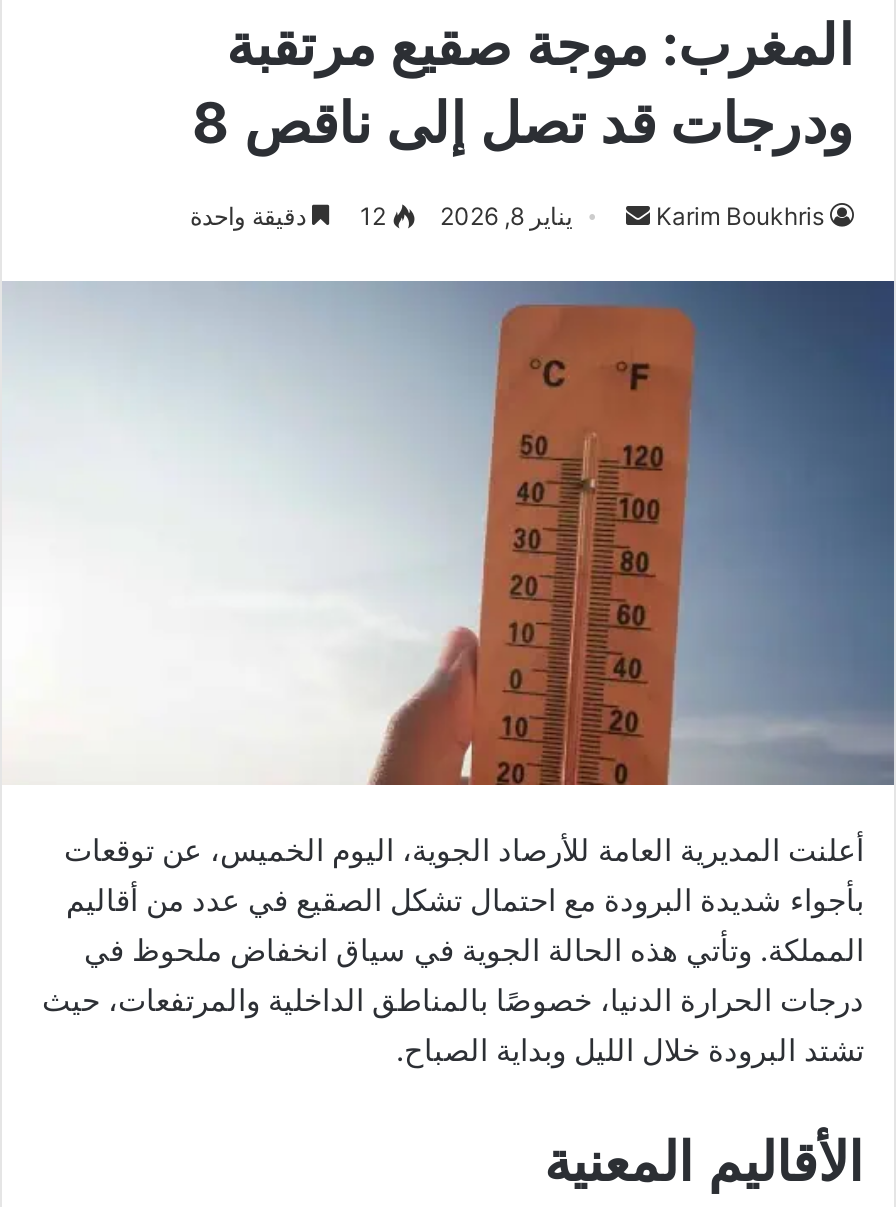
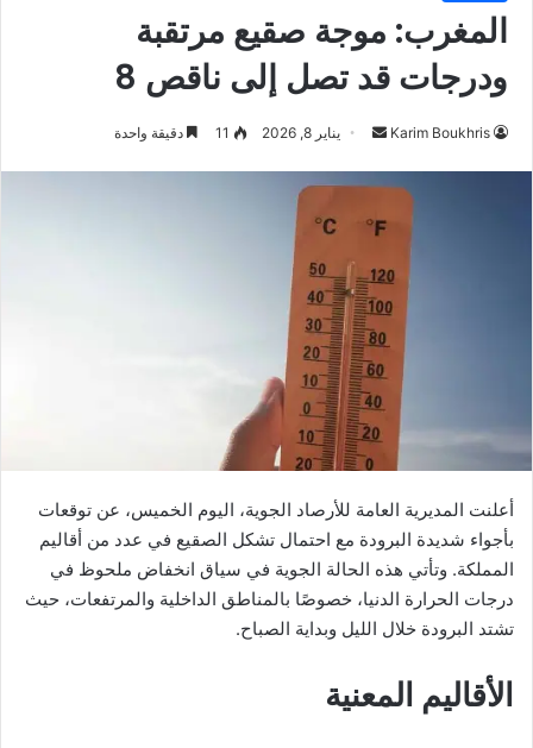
- 12 دقيقة واحدة
+ 11 دقيقة واحدة
